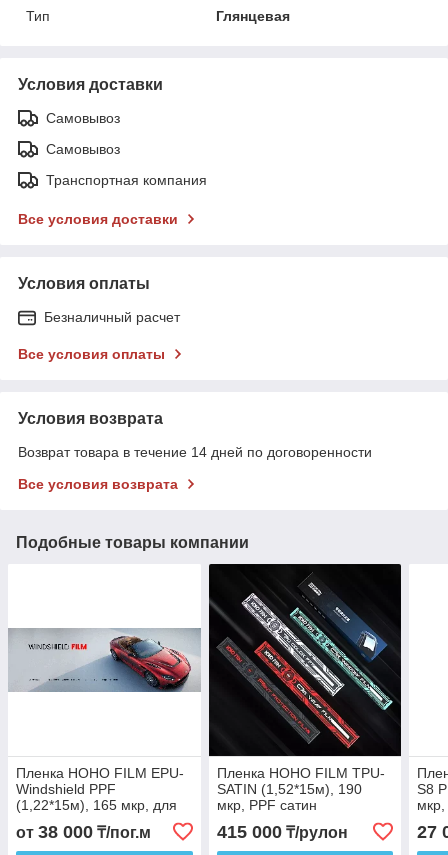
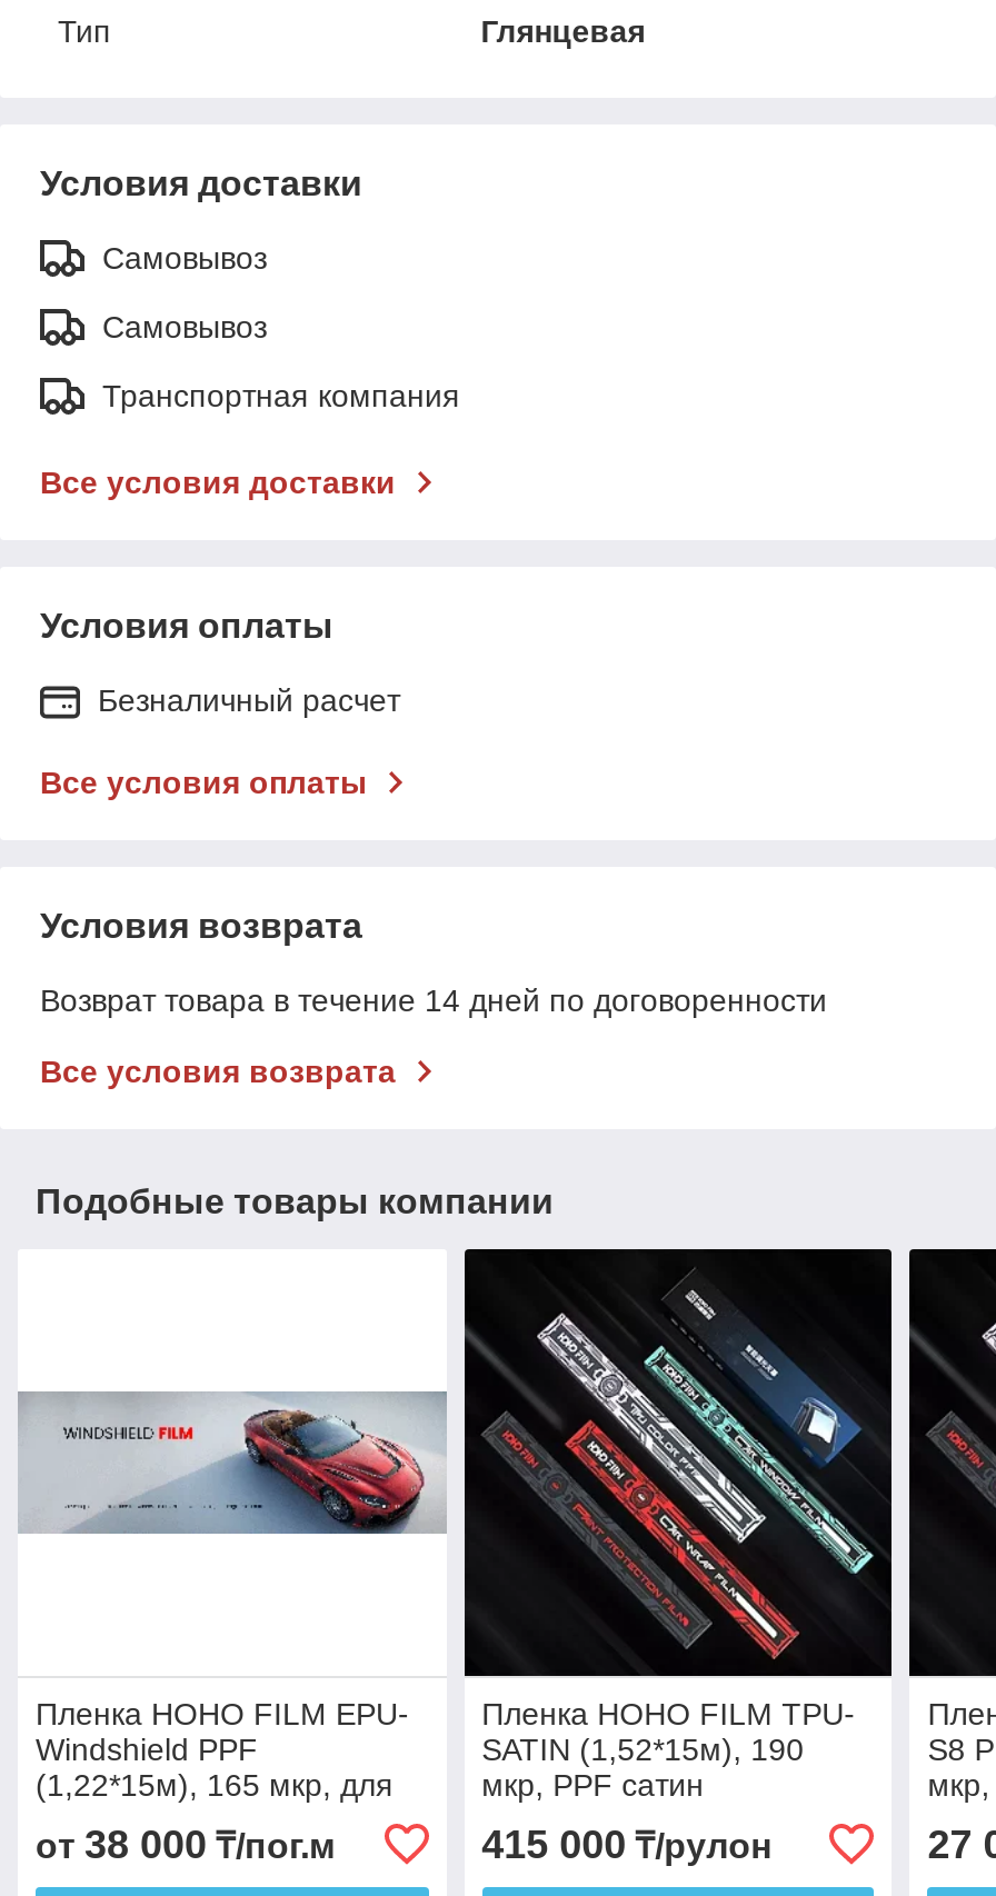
+ [image]
